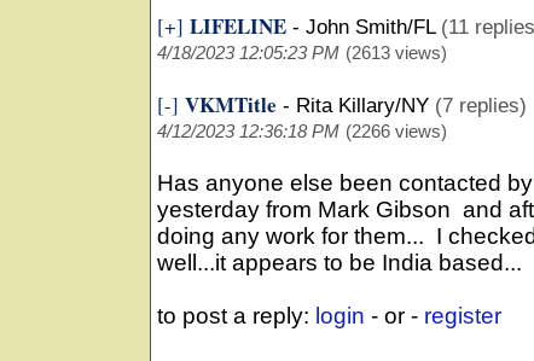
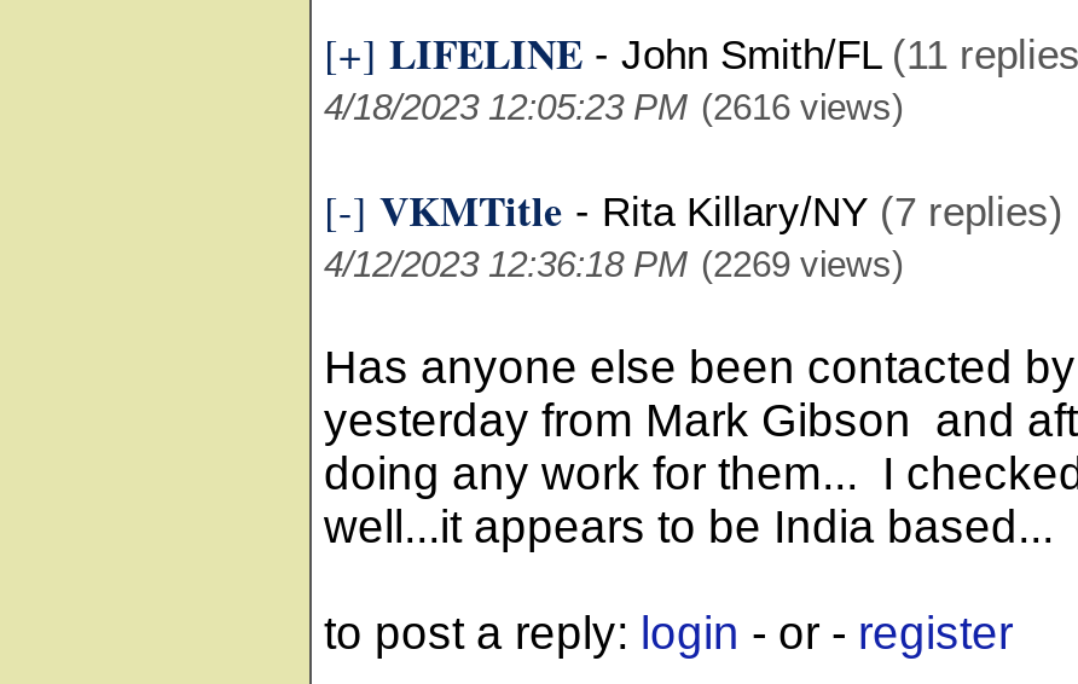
- 4/18/2023 12:05:23 PM (2613 views)
+ 4/18/2023 12:05:23 PM (2616 views)

- 4/12/2023 12:36:18 PM (2266 views)
+ 4/12/2023 12:36:18 PM (2269 views)
